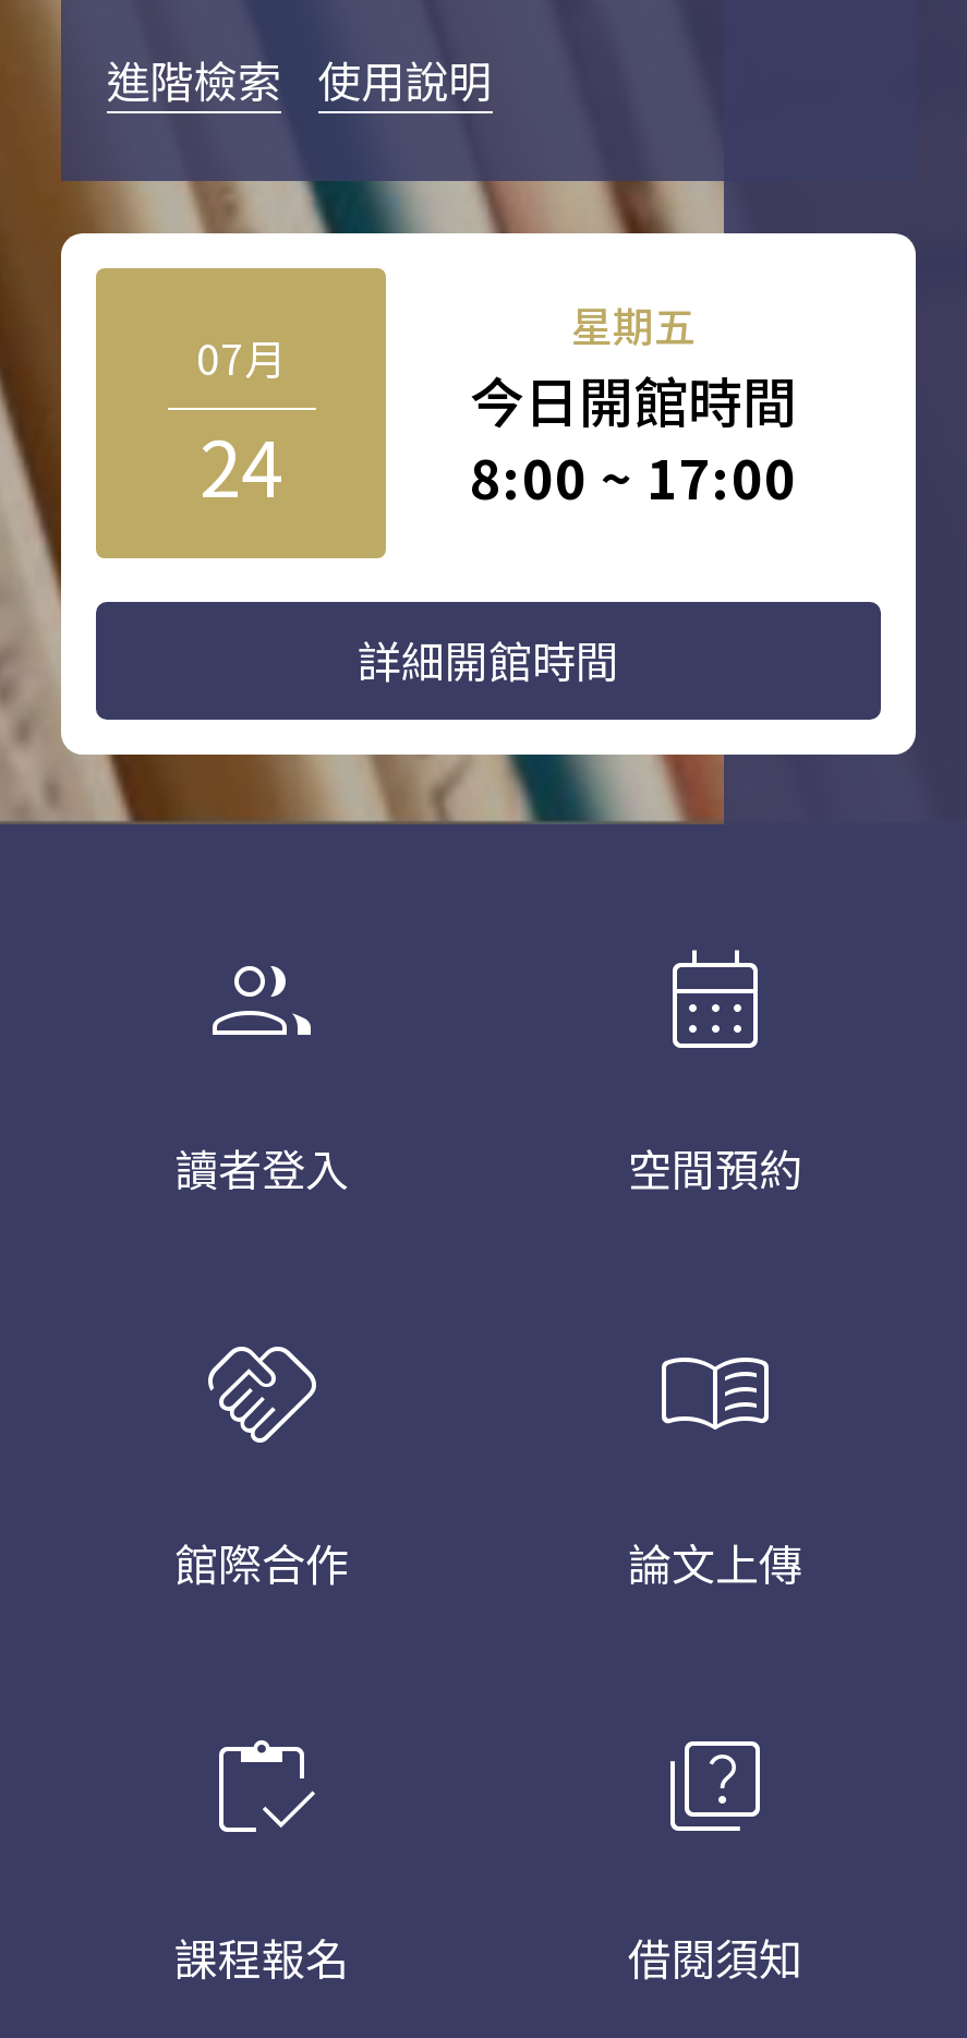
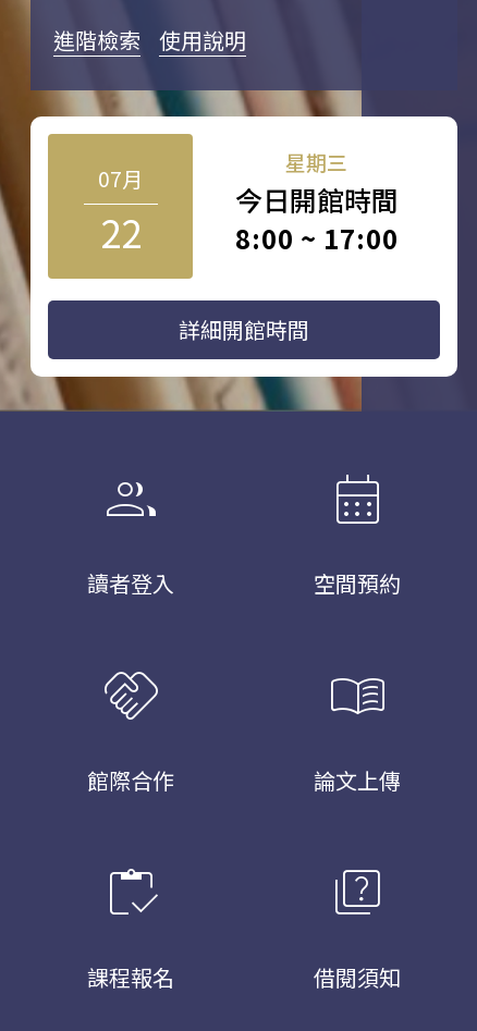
- 星期五
+ 星期三

- 24
+ 22
